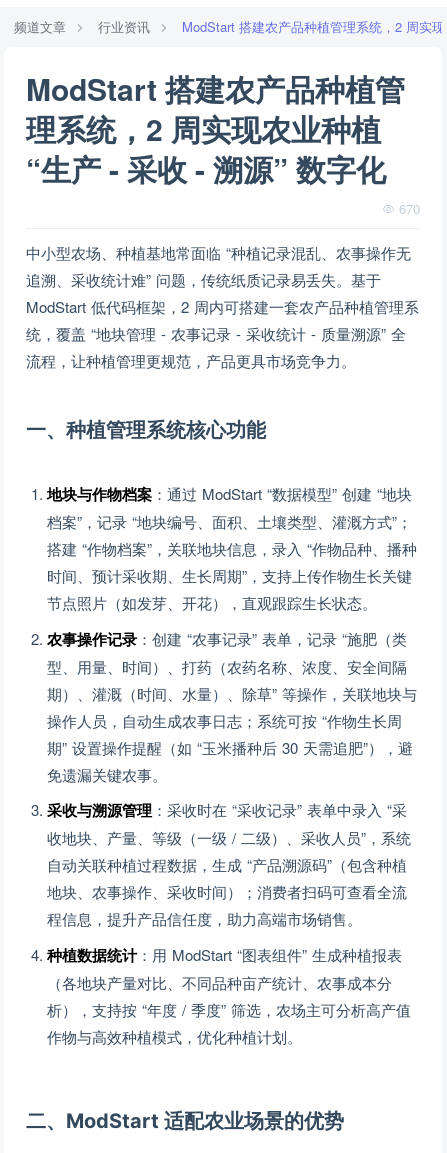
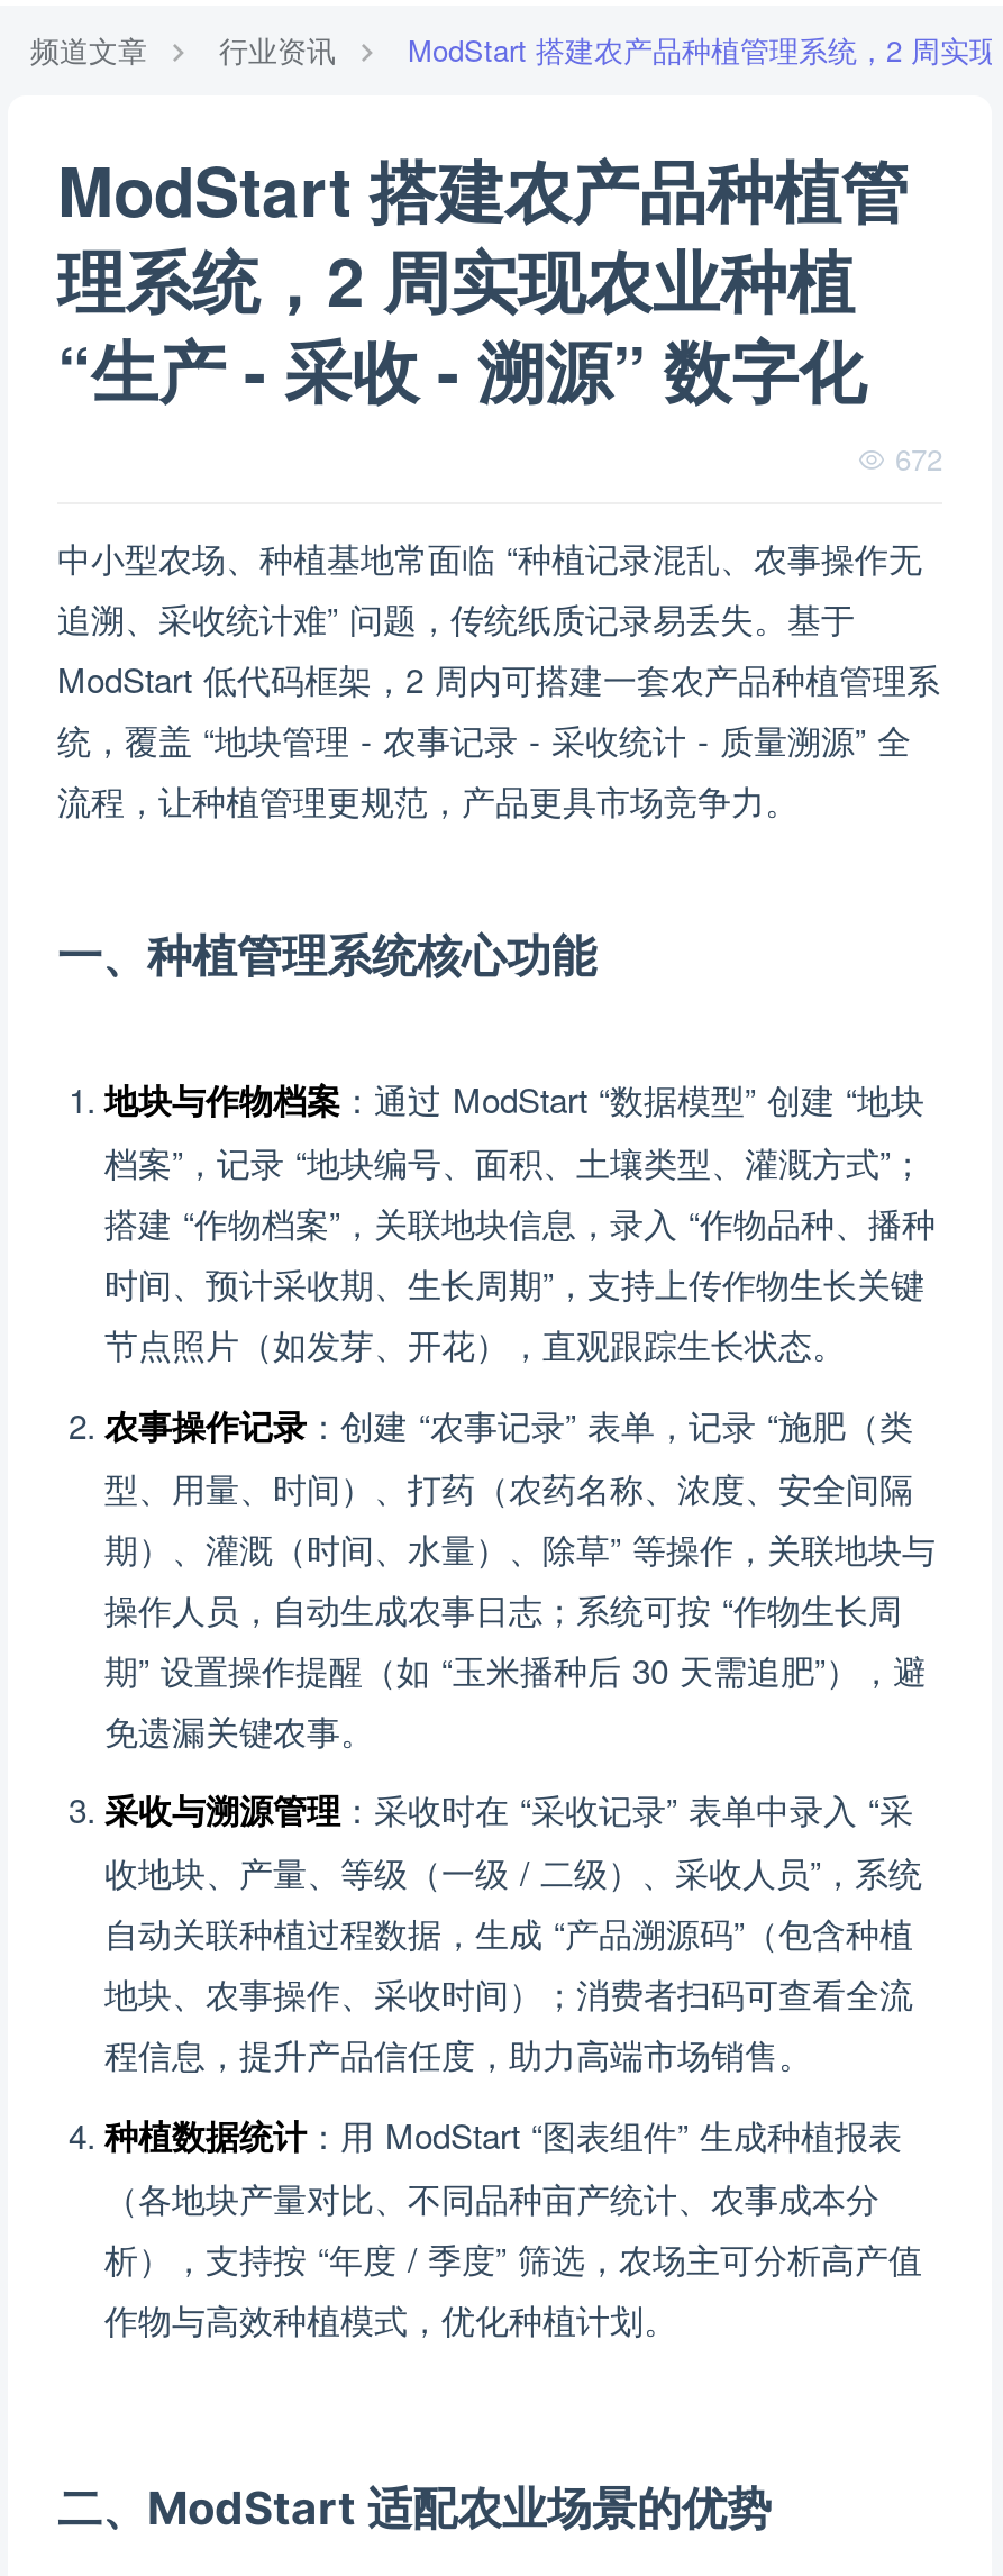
- 670
+ 672
